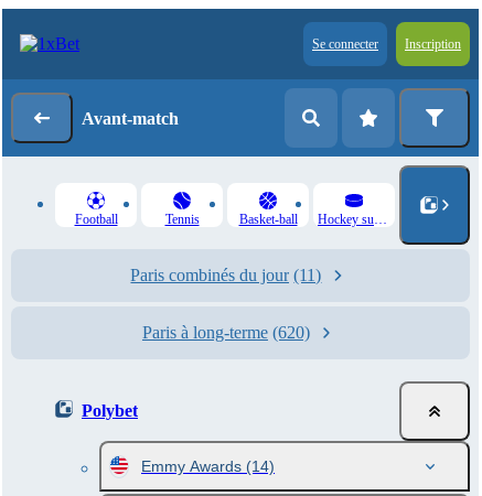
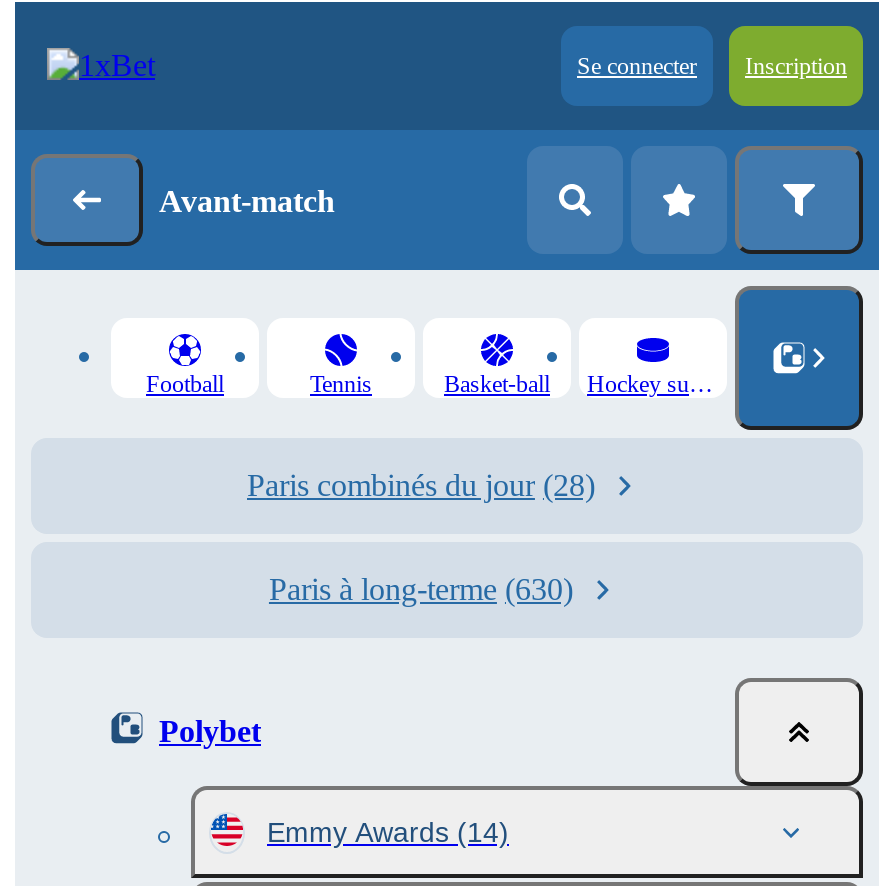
- Paris combinés du jour (11)
+ Paris combinés du jour (28)

- Paris à long-terme (620)
+ Paris à long-terme (630)
